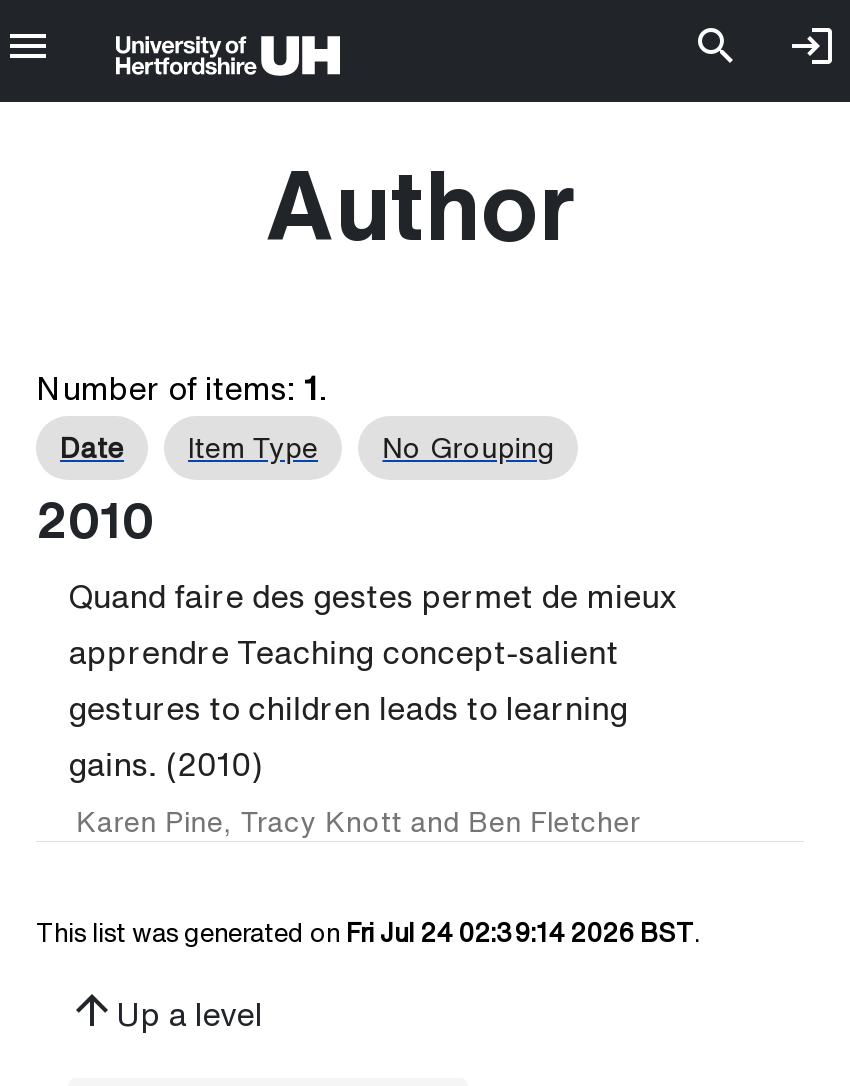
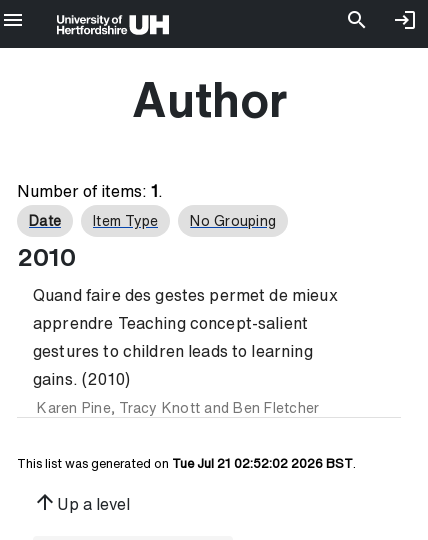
- This list was generated on Fri Jul 24 02:39:14 2026 BST.
+ This list was generated on Tue Jul 21 02:52:02 2026 BST.
